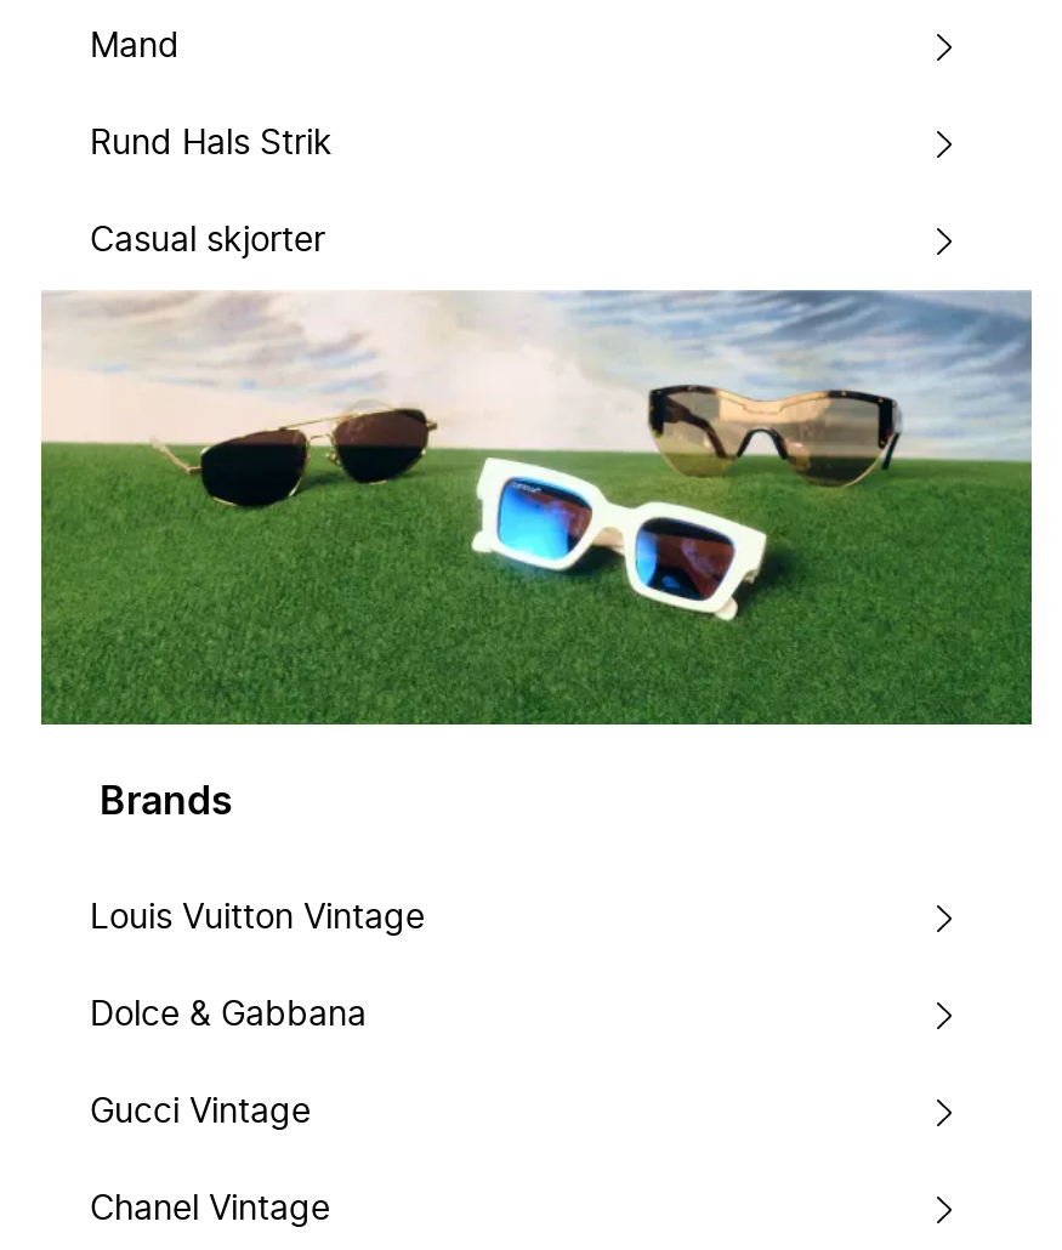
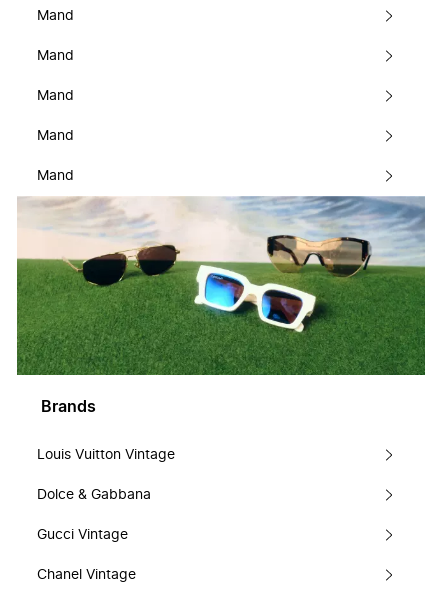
- Rund Hals Strik
- Casual skjorter
+ Mand
+ Mand
+ Mand
+ Mand
